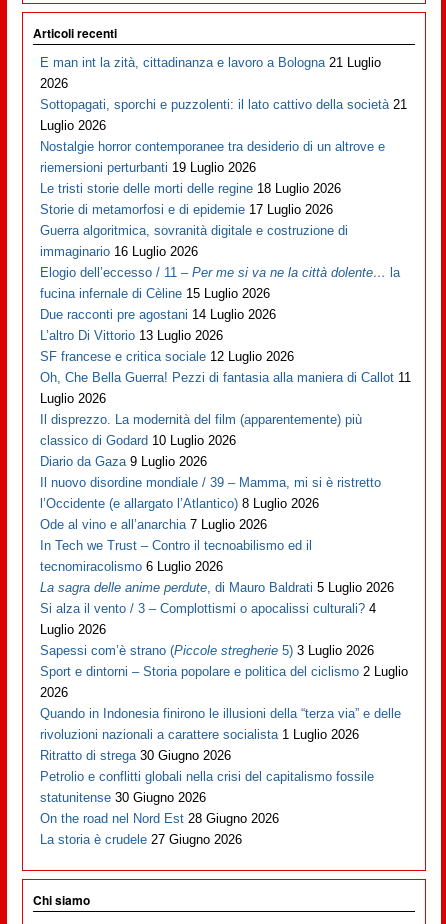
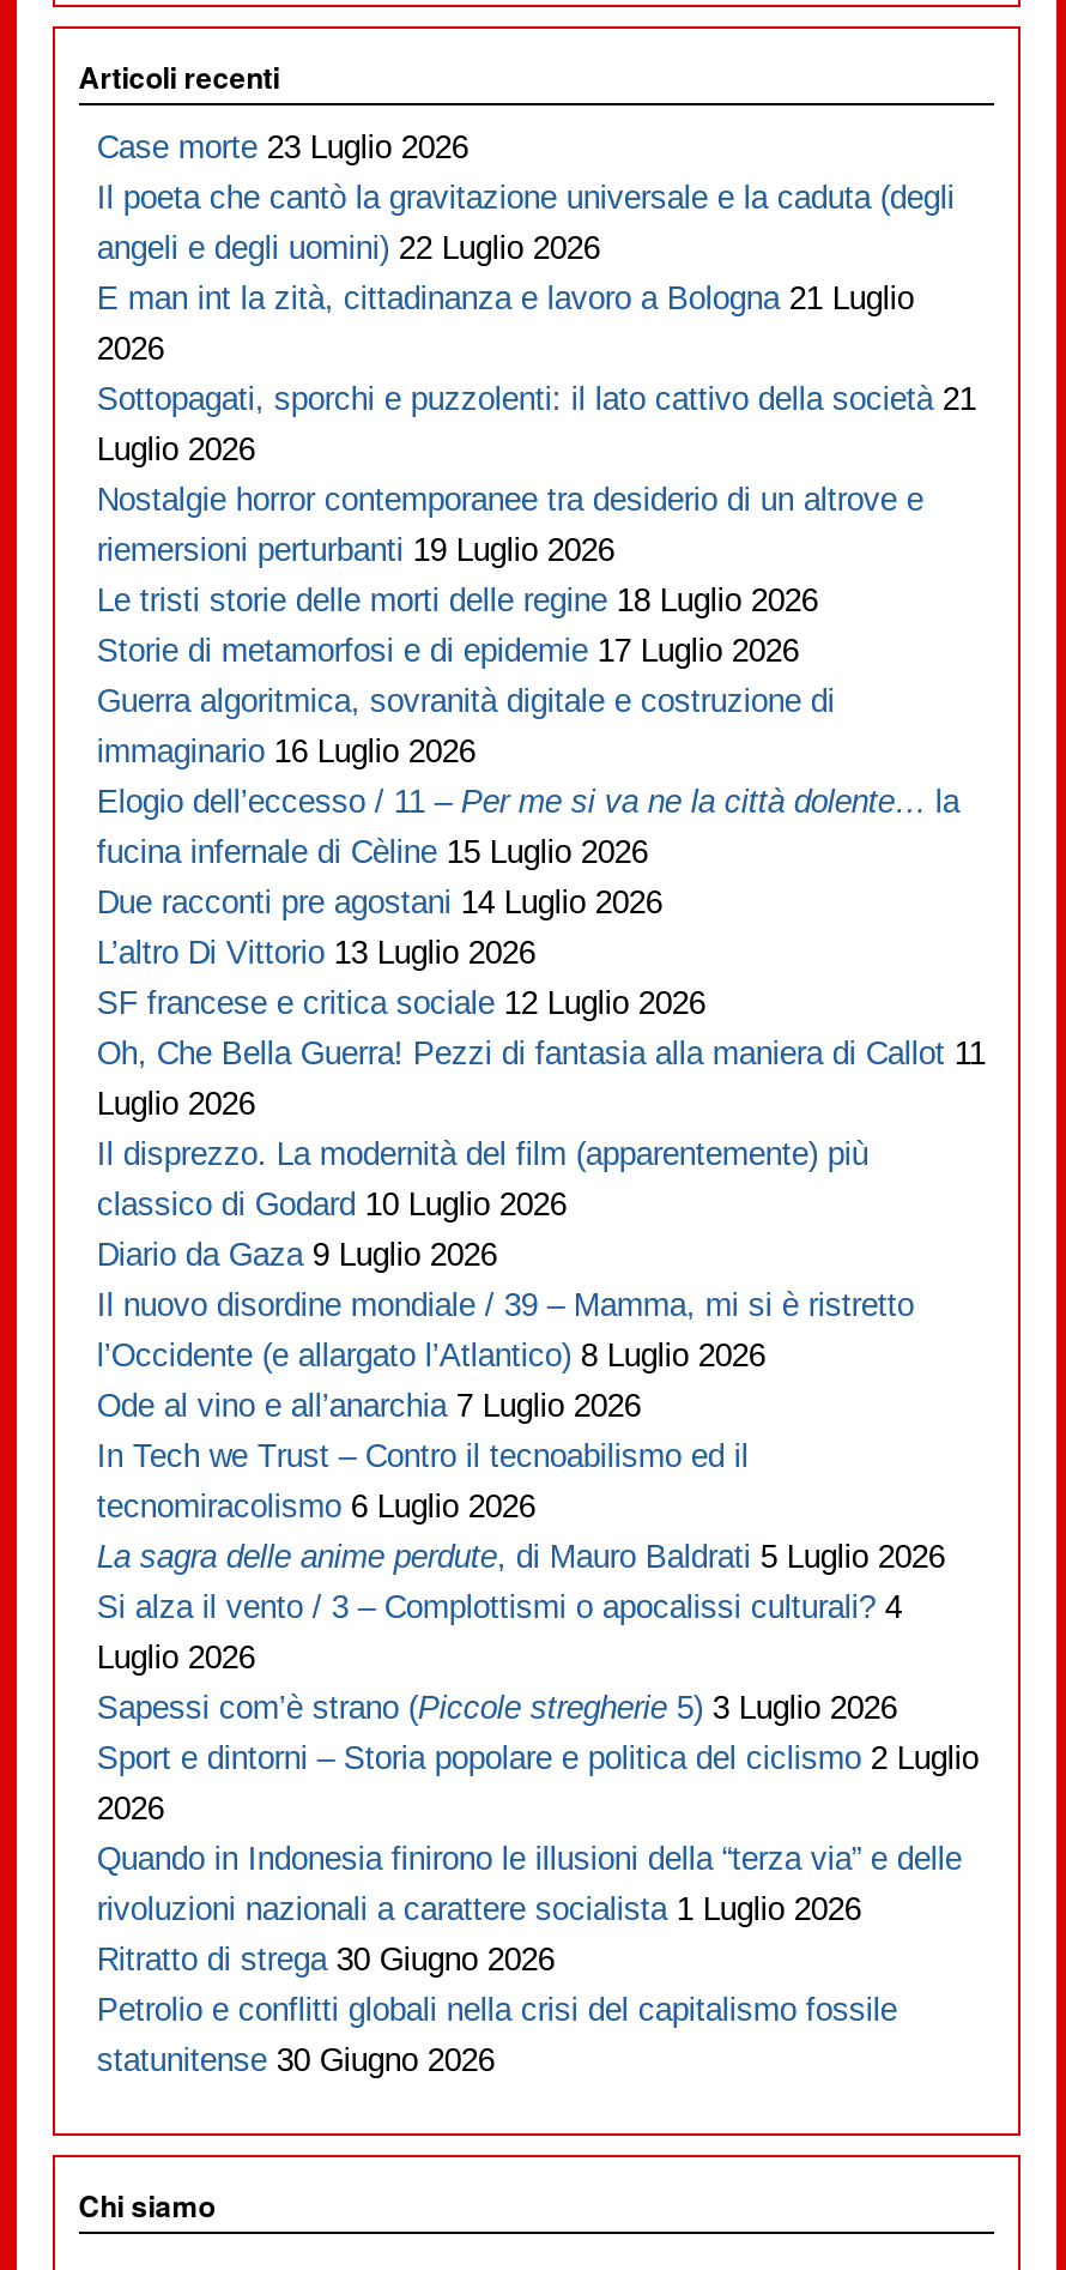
+ Case morte 23 Luglio 2026
+ Il poeta che cantò la gravitazione universale e la caduta (degli
+ angeli e degli uomini) 22 Luglio 2026

moved down: E man int la zità, cittadinanza e lavoro a Bologna 21 Luglio | 2026 | Sottopagati, sporchi e puzzolenti: il lato cattivo della società 21 | ... | Petrolio e conflitti globali nella crisi del capitalismo fossile | statunitense 30 Giugno 2026

- On the road nel Nord Est 28 Giugno 2026
- La storia è crudele 27 Giugno 2026
